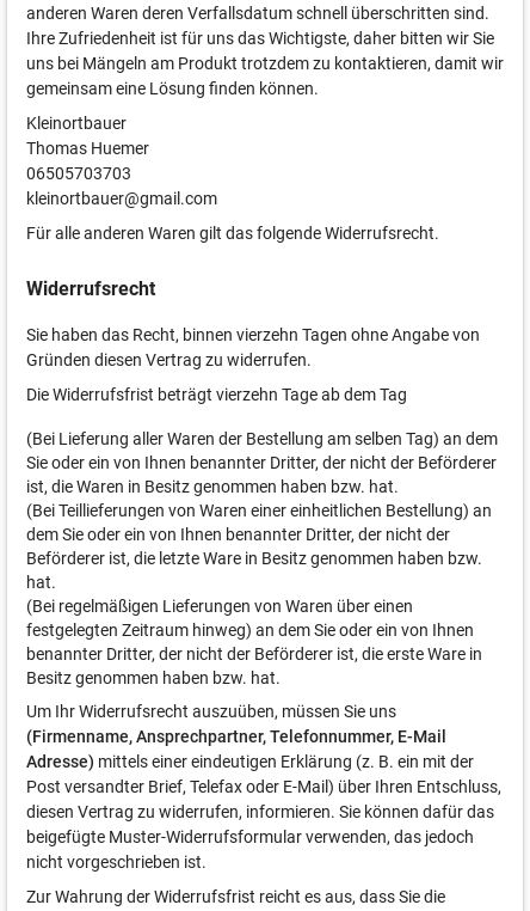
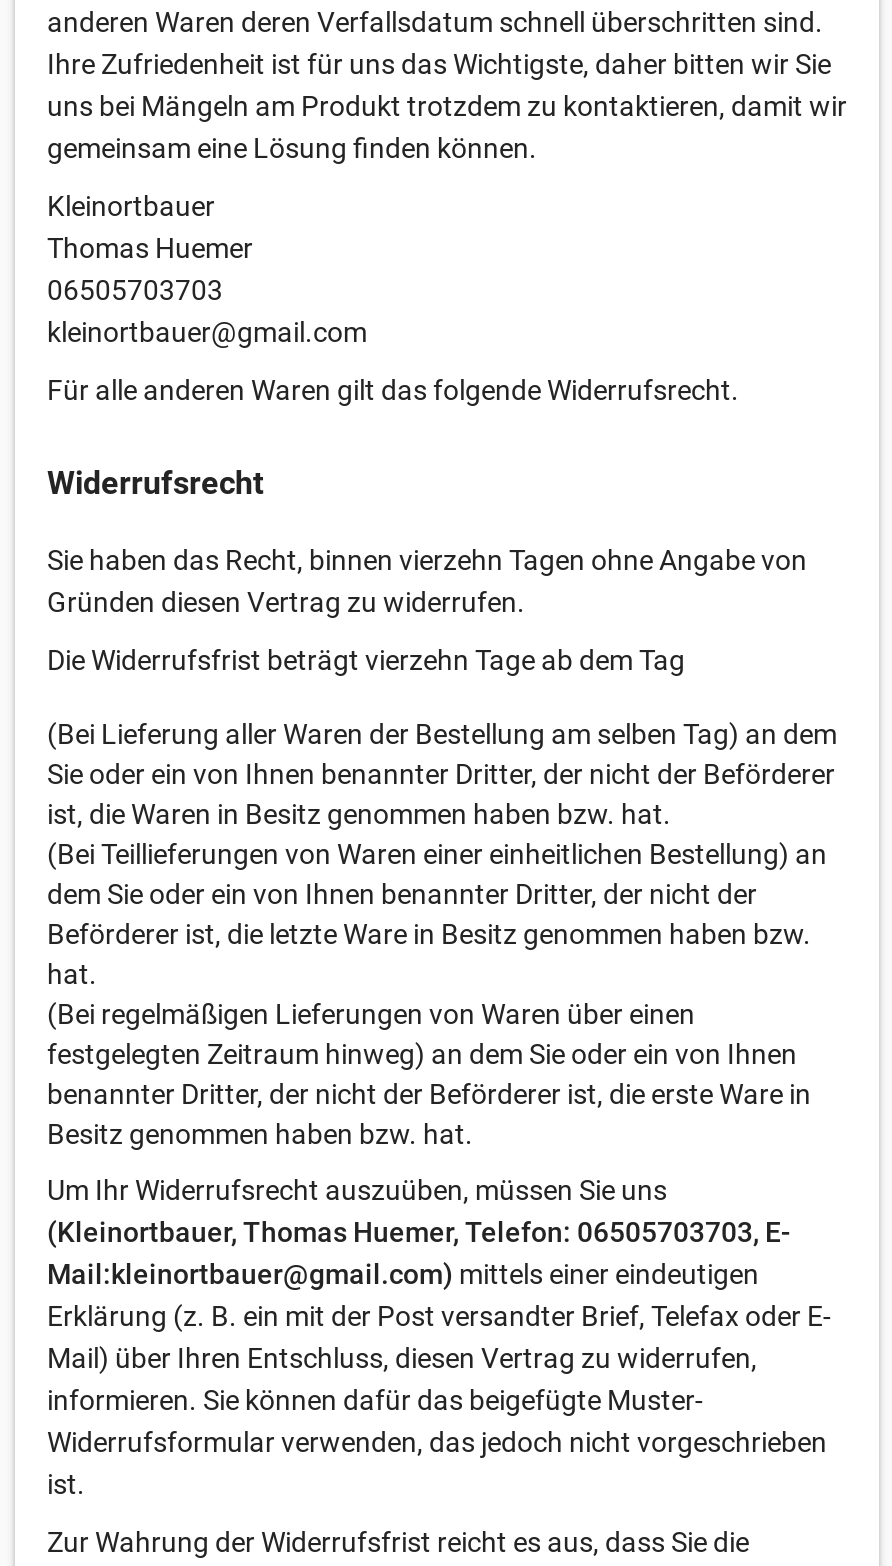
- (Firmenname, Ansprechpartner, Telefonnummer, E-Mail
- Adresse) mittels einer eindeutigen Erklärung (z. B. ein mit der
- Post versandter Brief, Telefax oder E-Mail) über Ihren Entschluss,
- diesen Vertrag zu widerrufen, informieren. Sie können dafür das
- beigefügte Muster-Widerrufsformular verwenden, das jedoch
- nicht vorgeschrieben ist.
+ (Kleinortbauer, Thomas Huemer, Telefon: 06505703703, E-
+ Mail:kleinortbauer@gmail.com) mittels einer eindeutigen
+ Erklärung (z. B. ein mit der Post versandter Brief, Telefax oder E-
+ Mail) über Ihren Entschluss, diesen Vertrag zu widerrufen,
+ informieren. Sie können dafür das beigefügte Muster-
+ Widerrufsformular verwenden, das jedoch nicht vorgeschrieben
+ ist.
